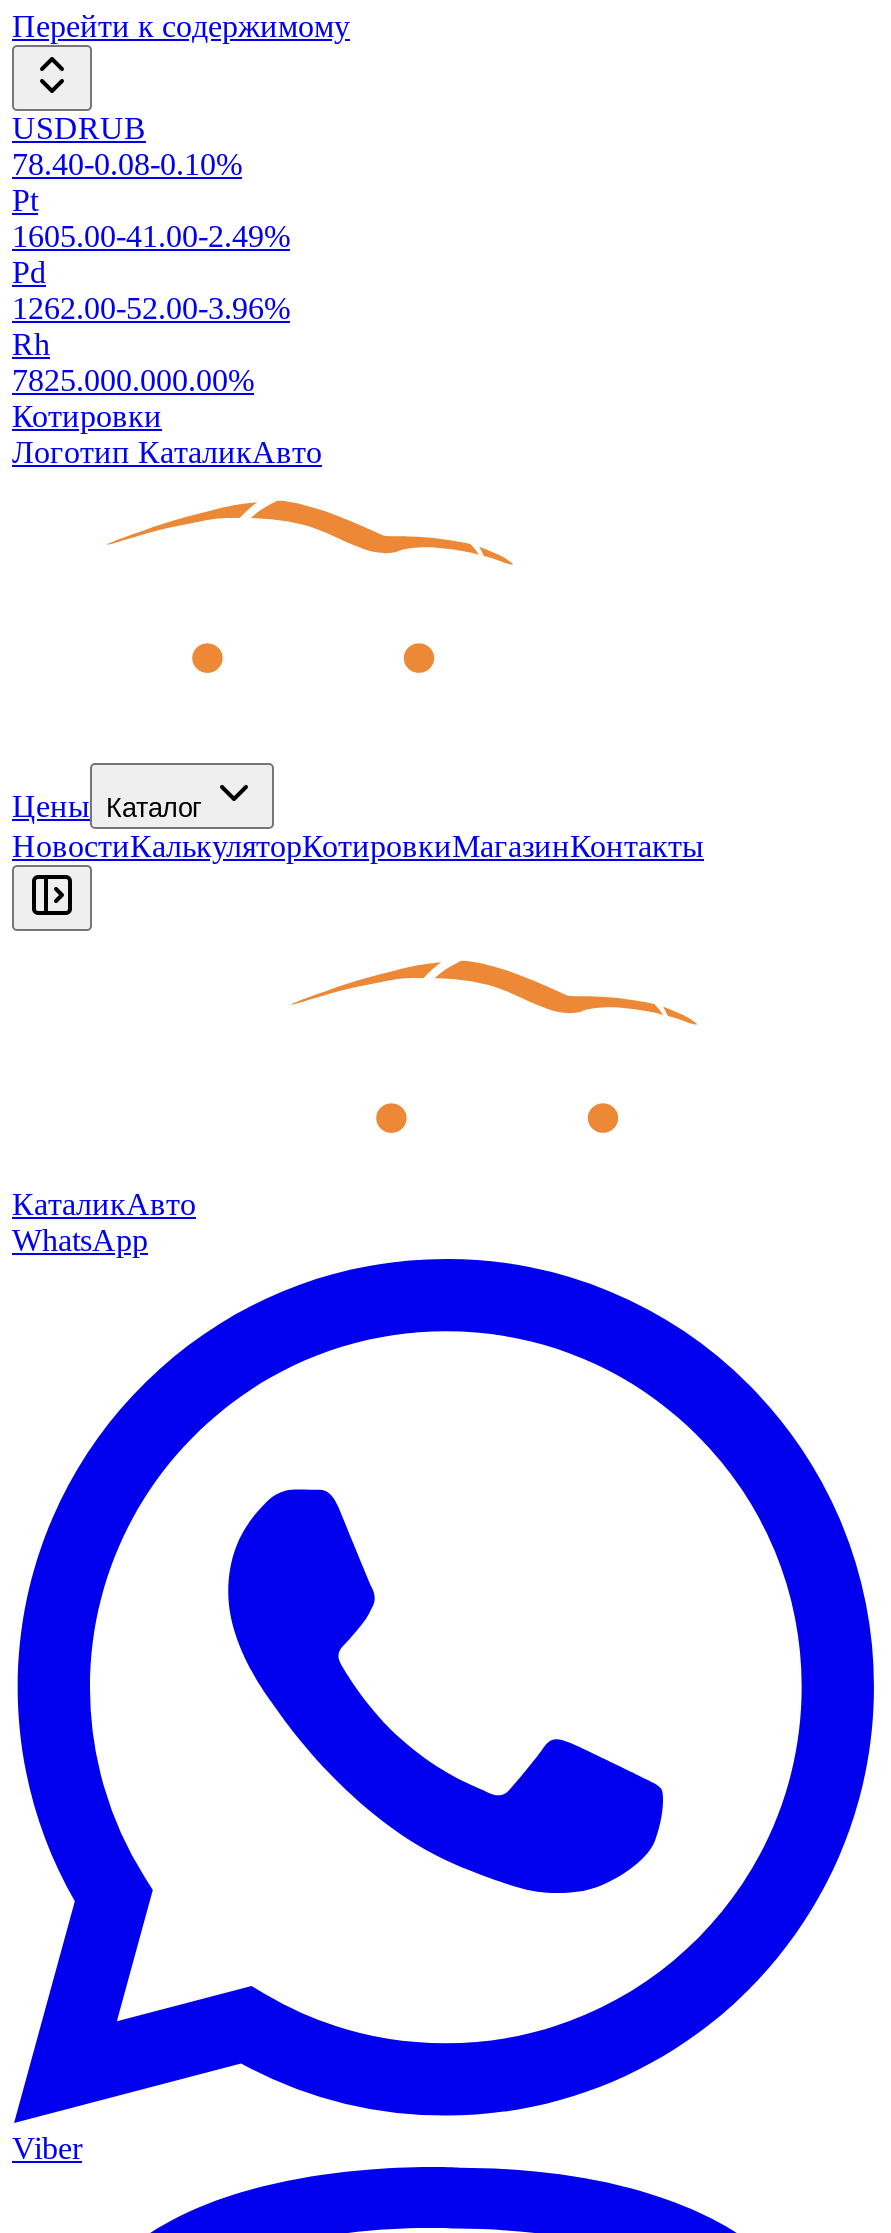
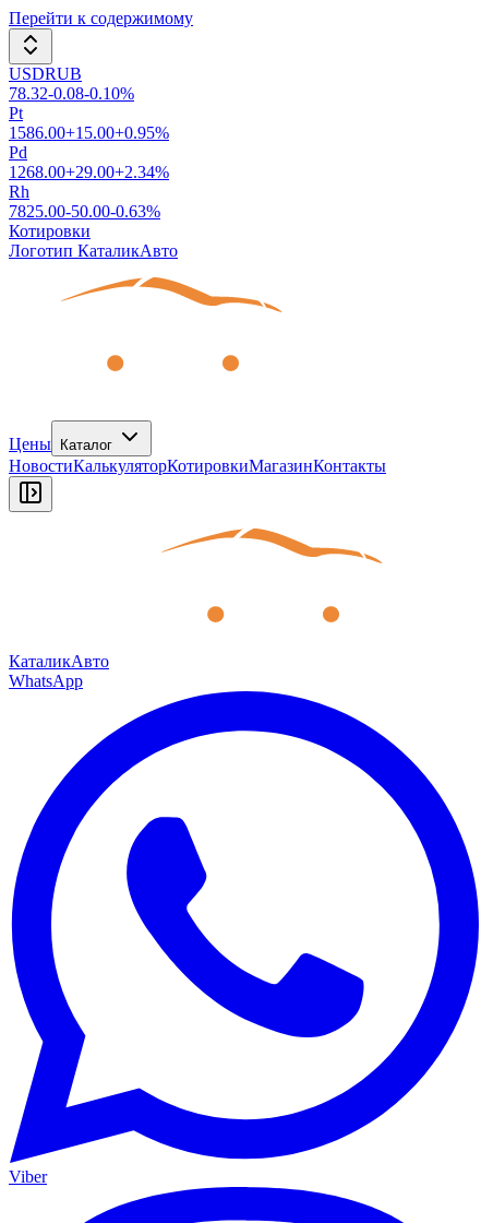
- 78.40-0.08-0.10%
+ 78.32-0.08-0.10%

- 1605.00-41.00-2.49%
+ 1586.00+ 15.00+0.95%

- 1262.00-52.00-3.96%
+ 1268.00+29.00+2.34%

- 7825.000.000.00%
+ 7825.00-50.00-0.63%
